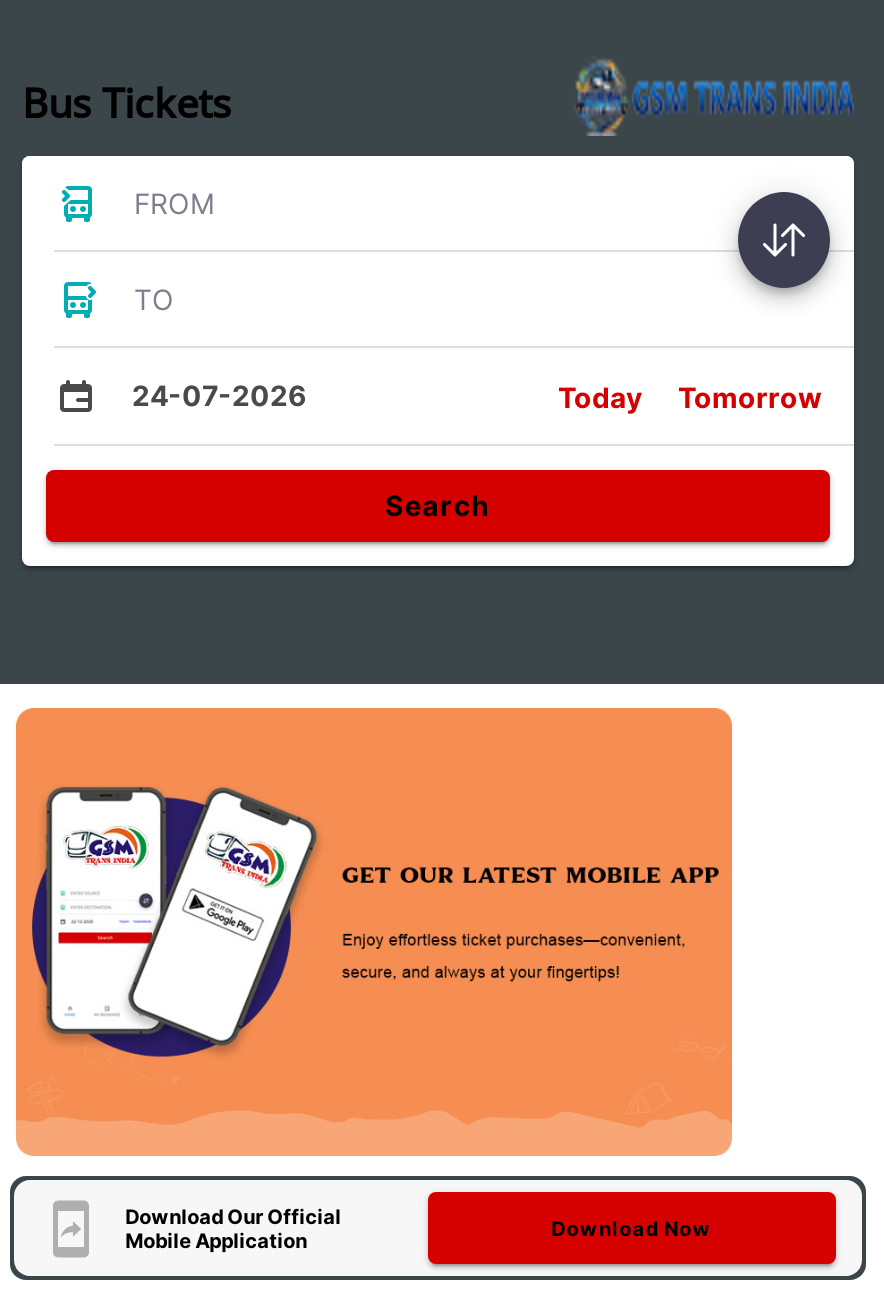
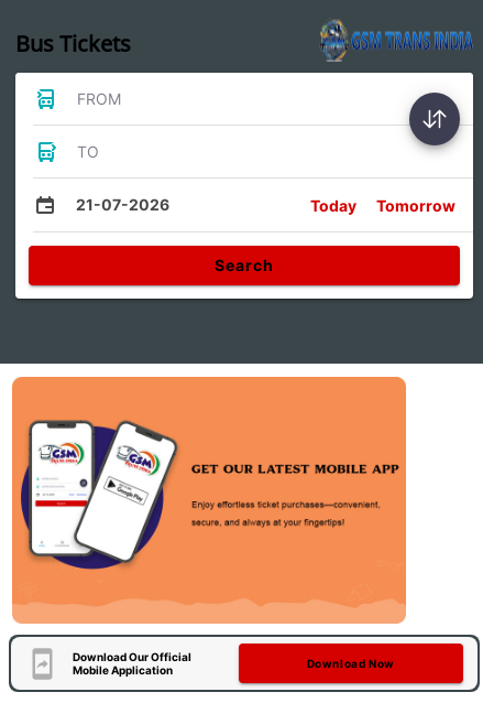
- 24-07-2026
+ 21-07-2026
